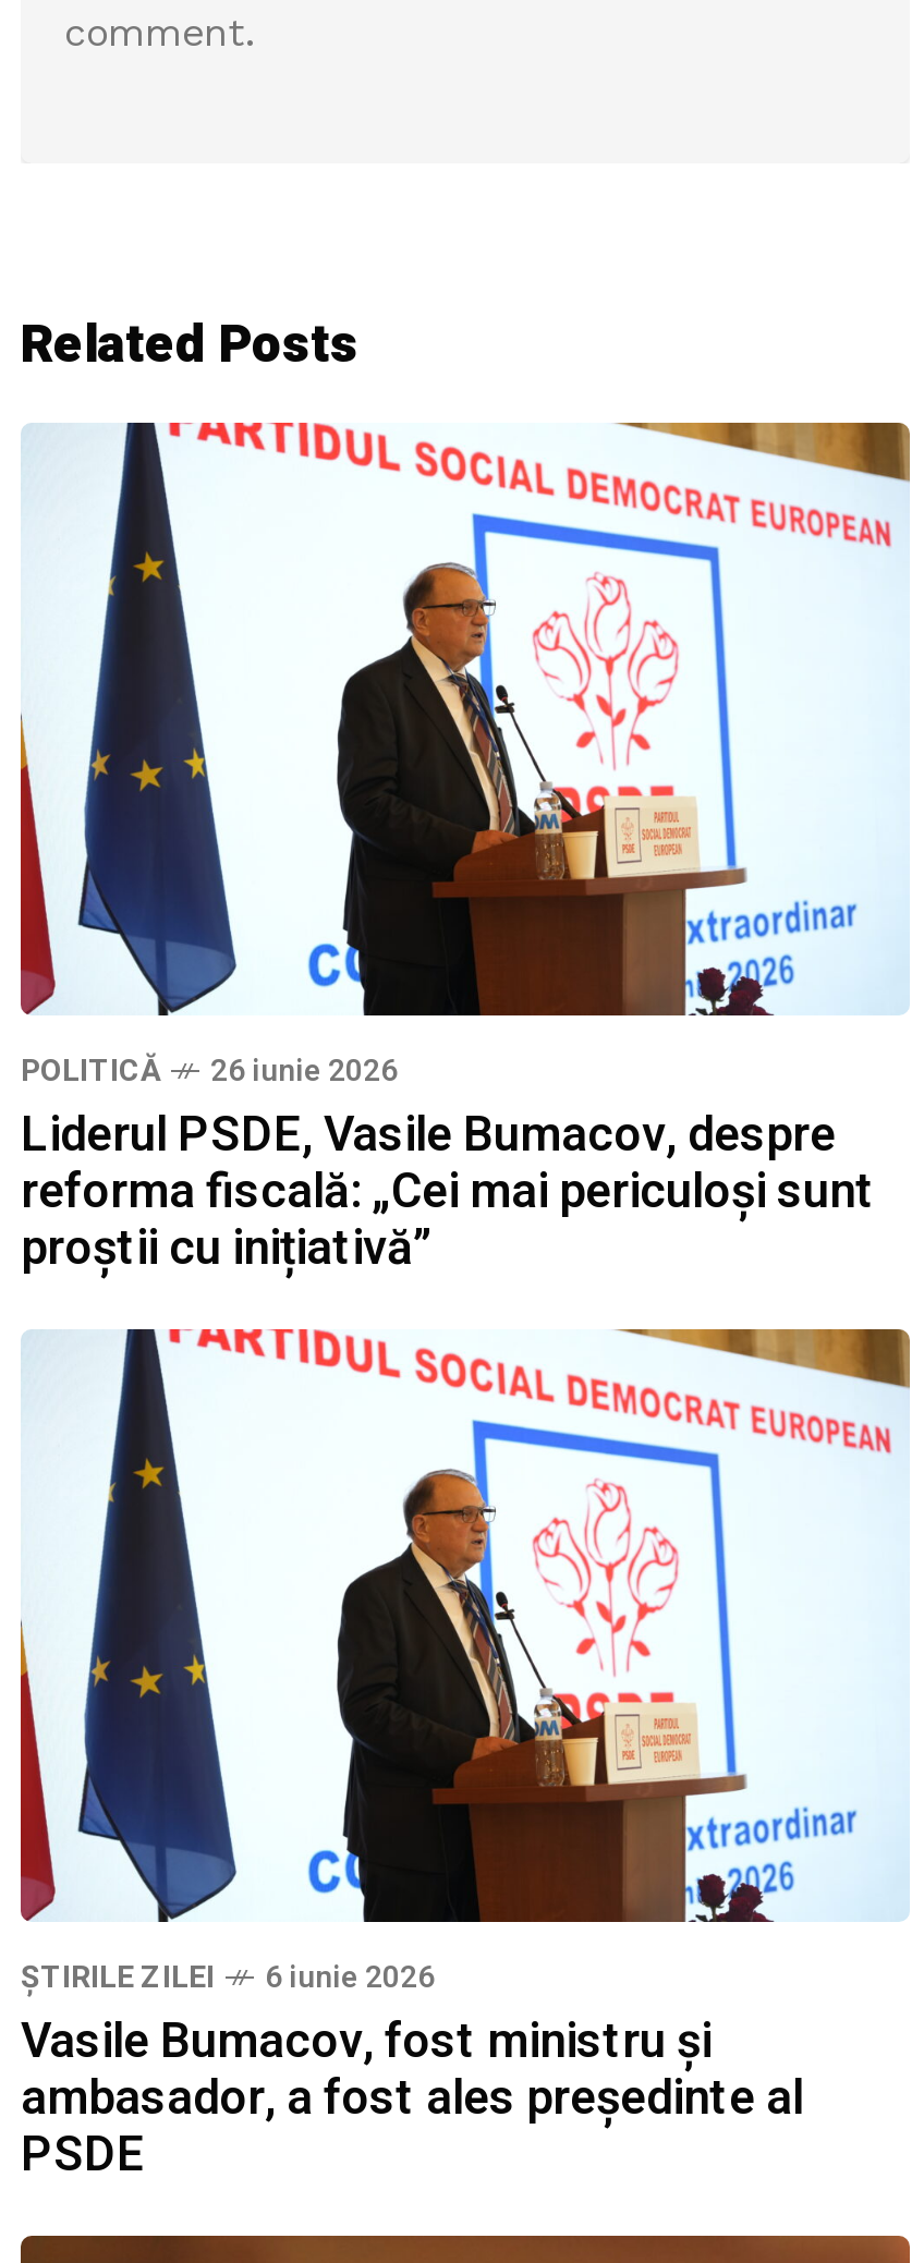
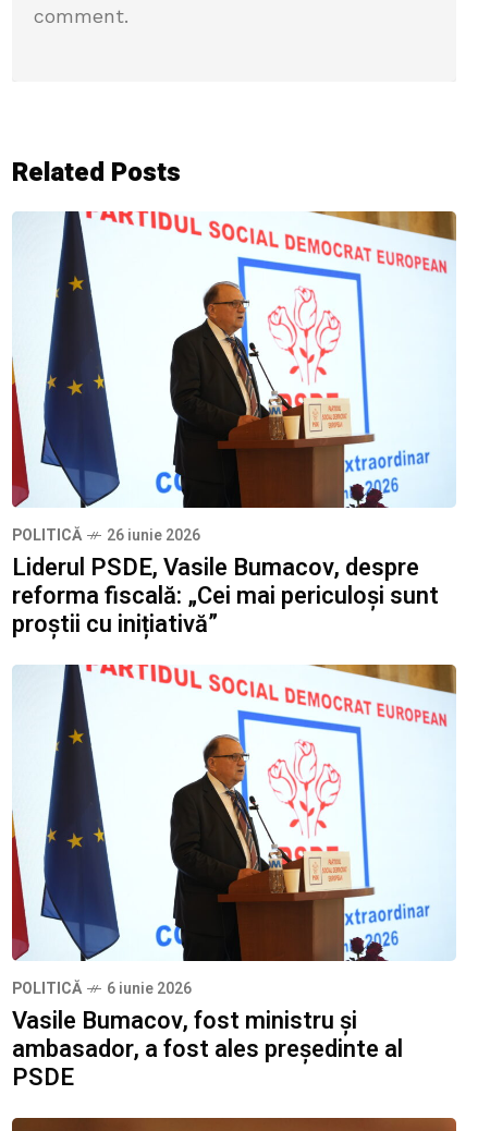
- ȘTIRILE ZILEI
+ POLITICĂ
